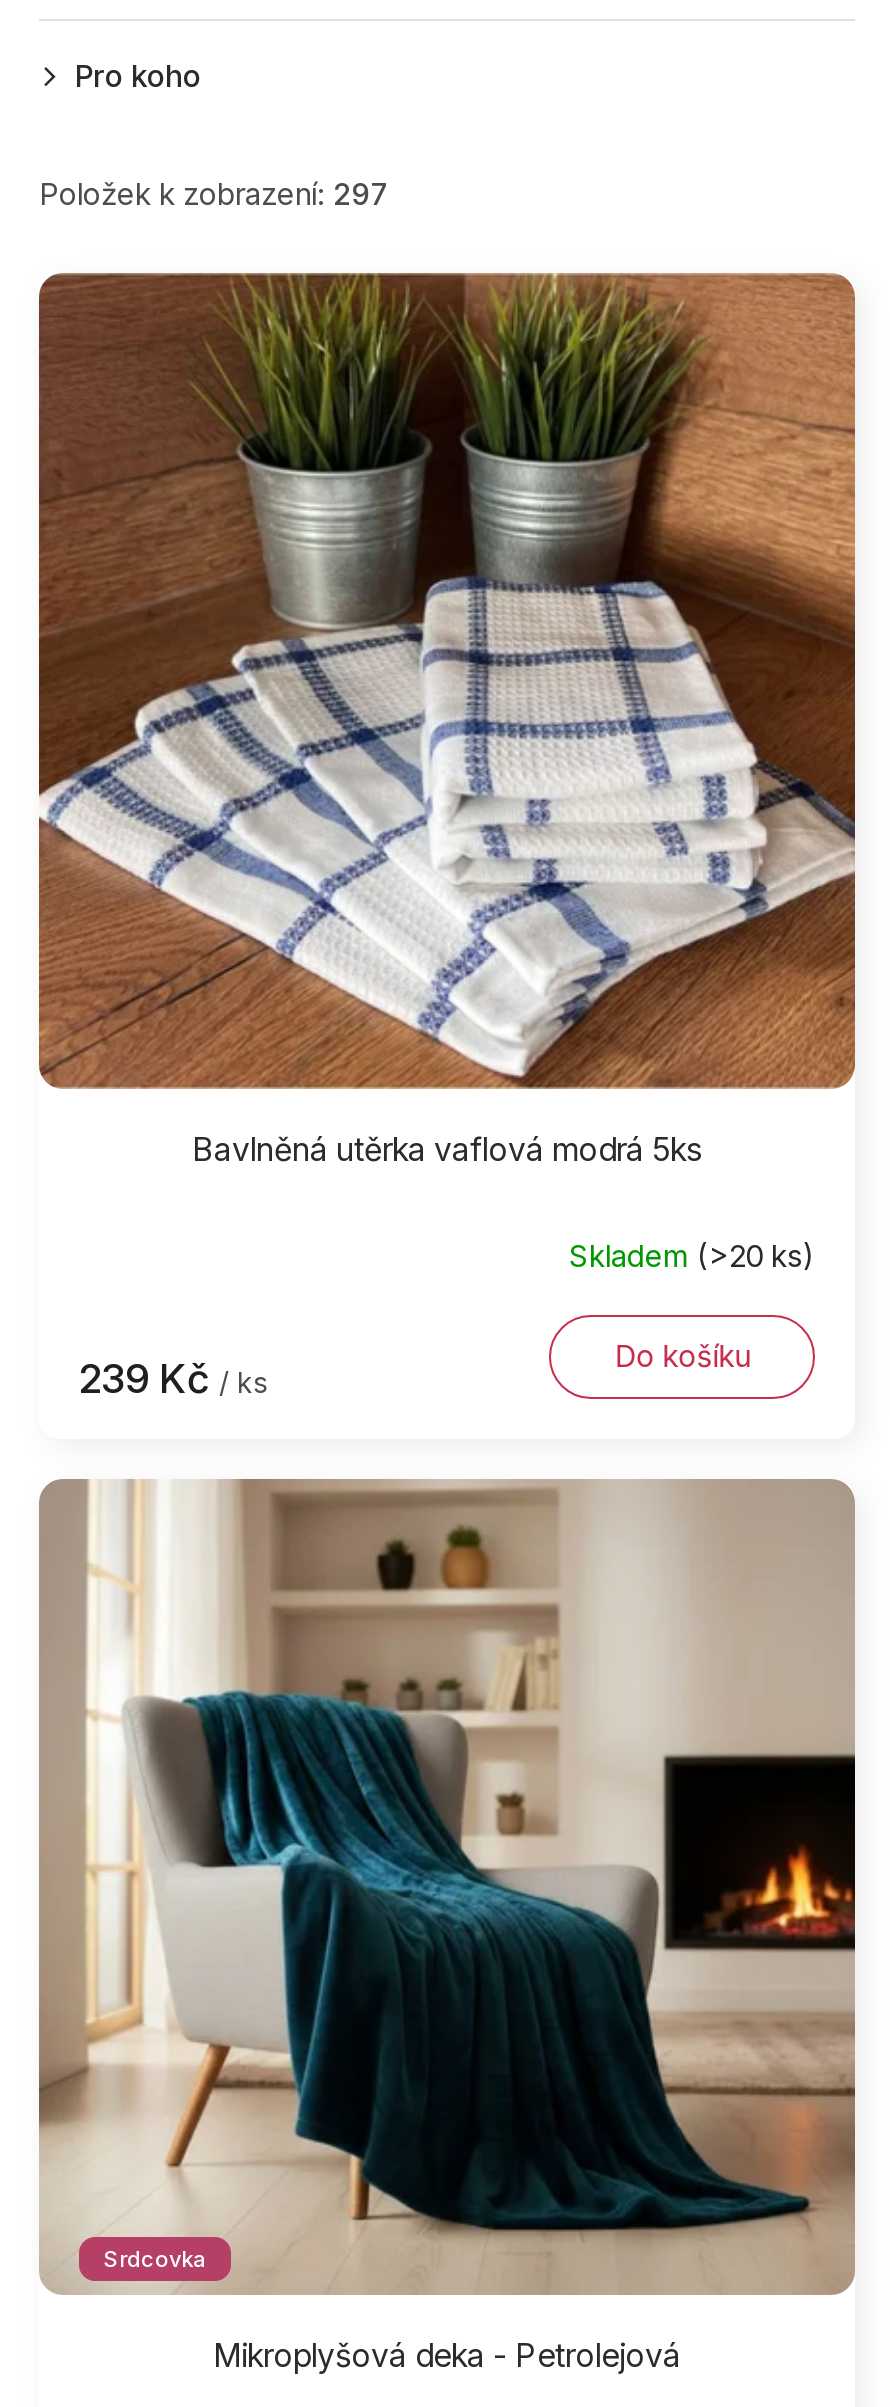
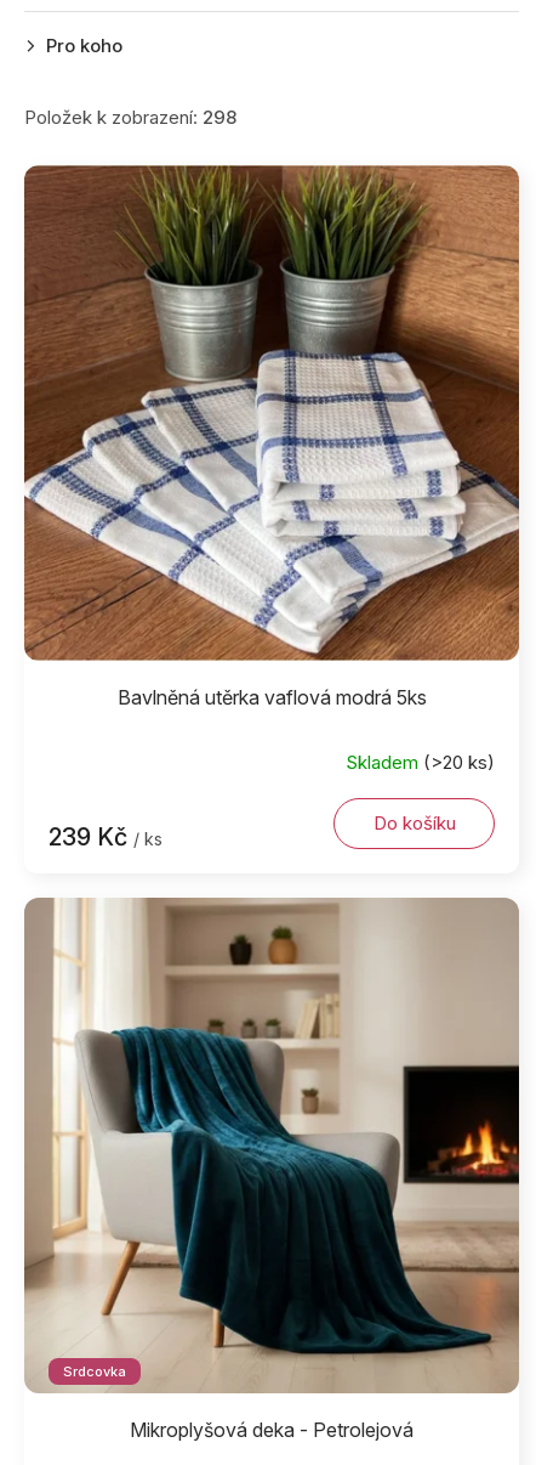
- Položek k zobrazení: 297
+ Položek k zobrazení: 298
